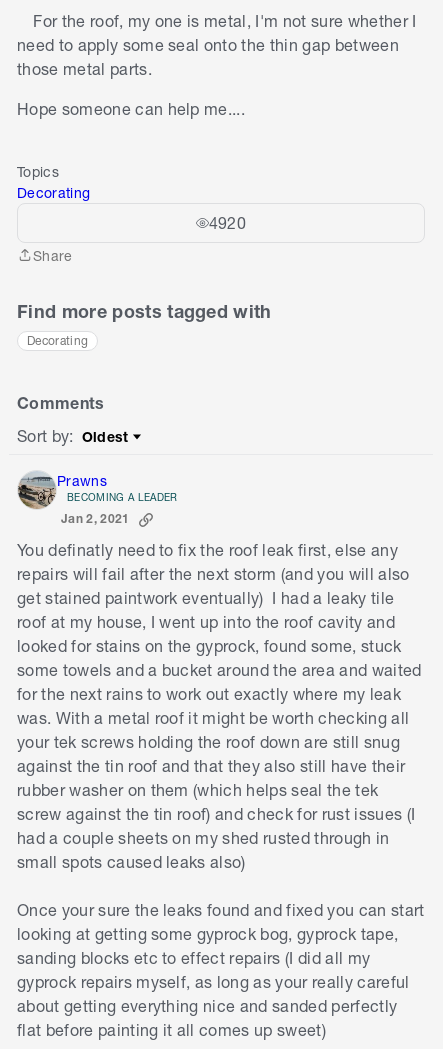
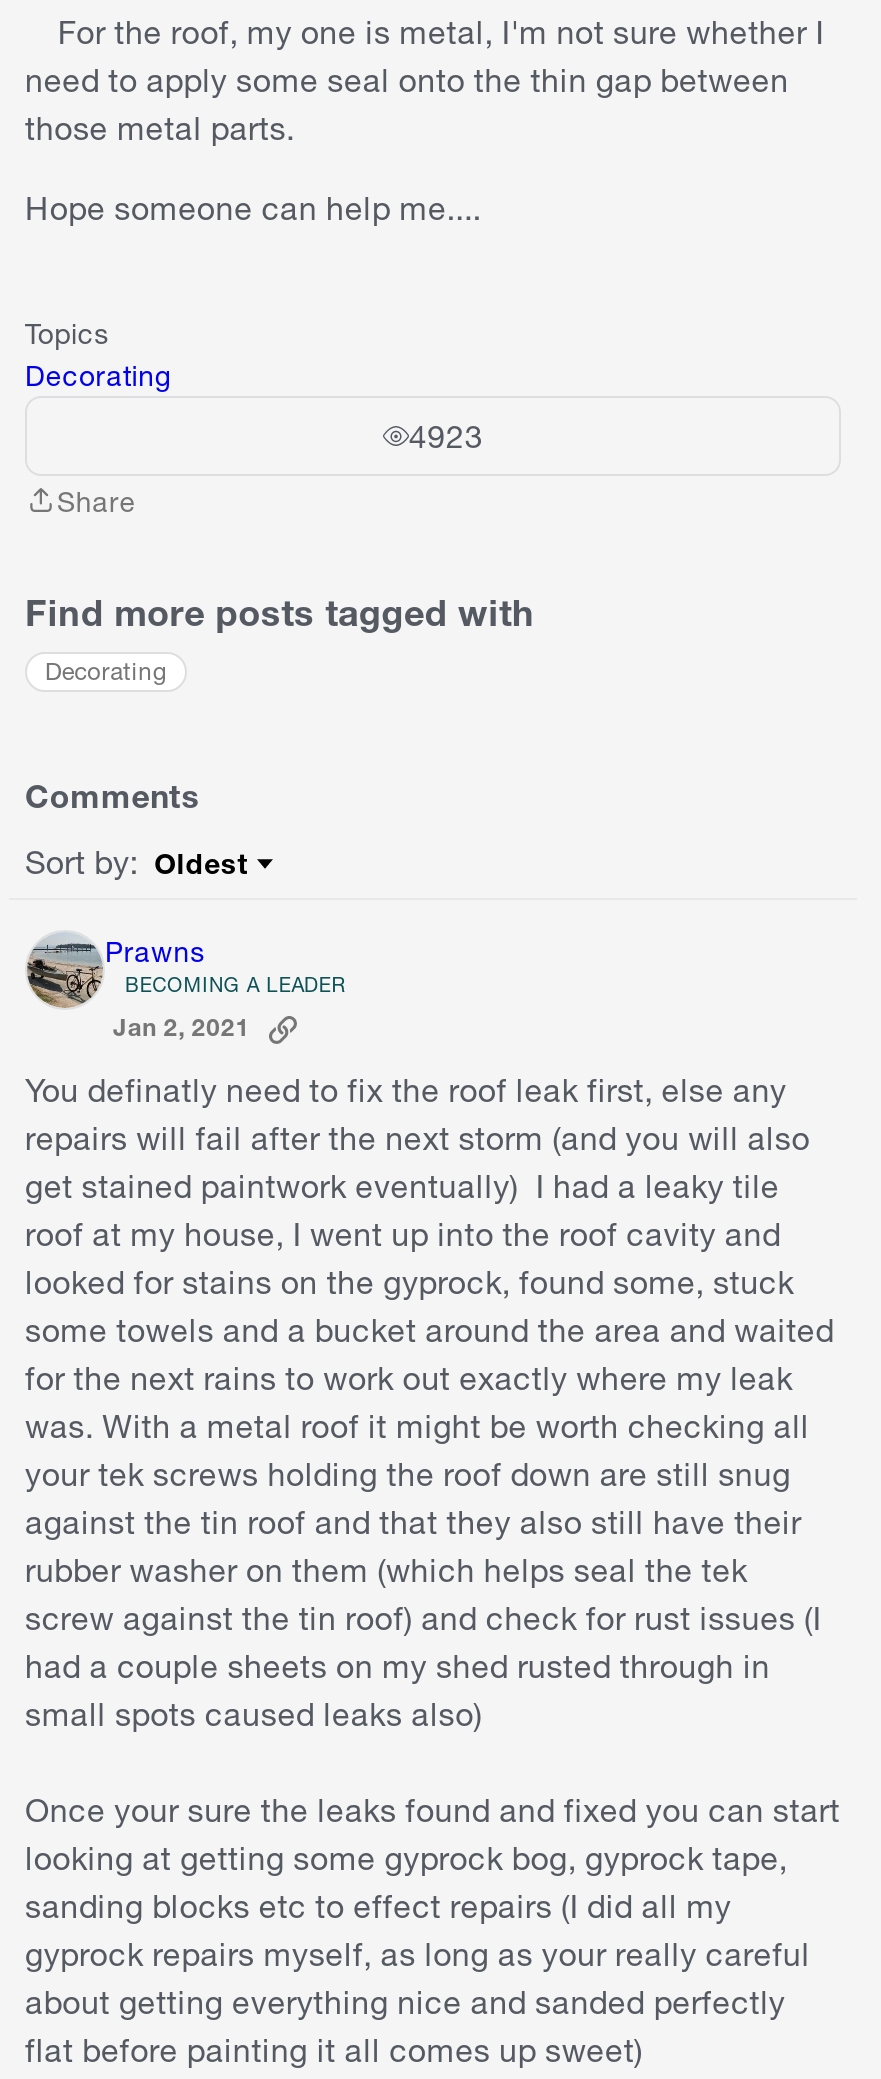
- 4920
+ 4923
